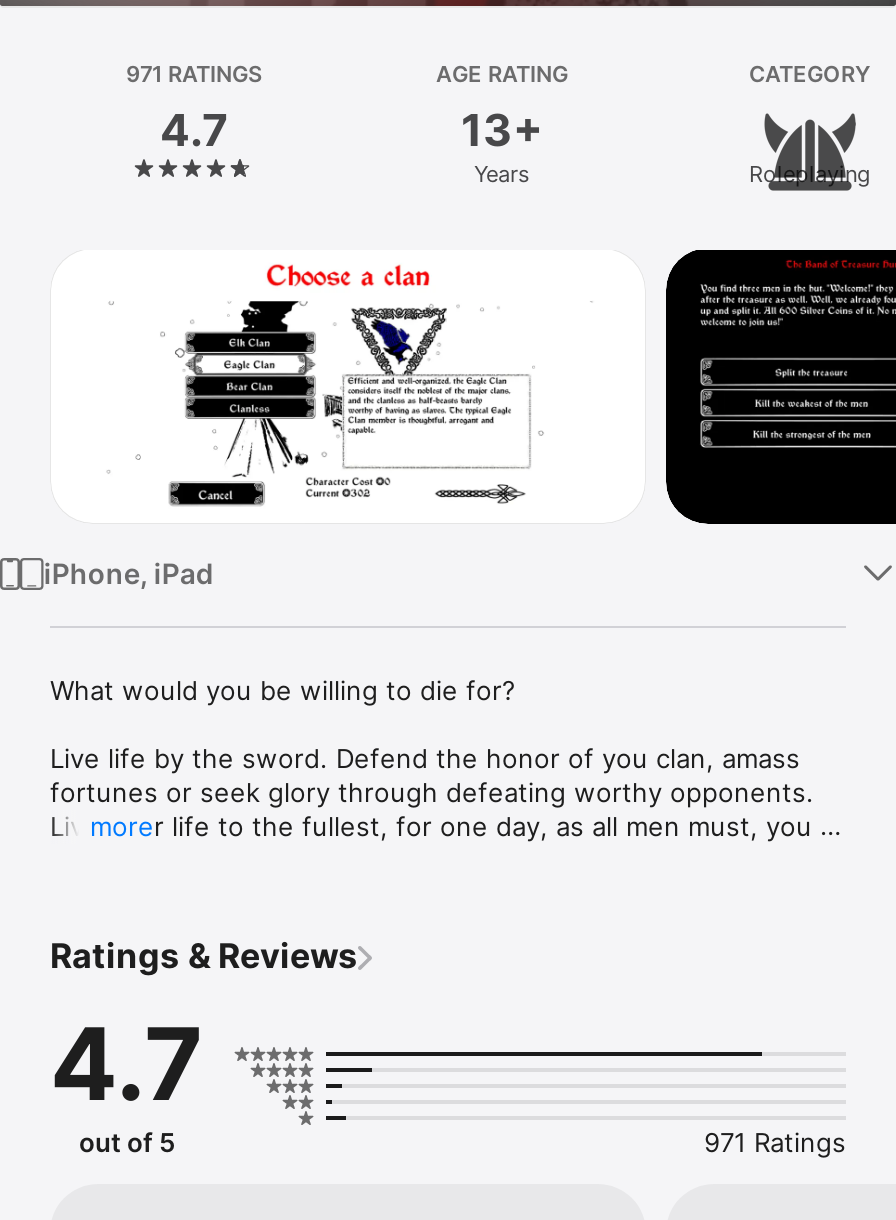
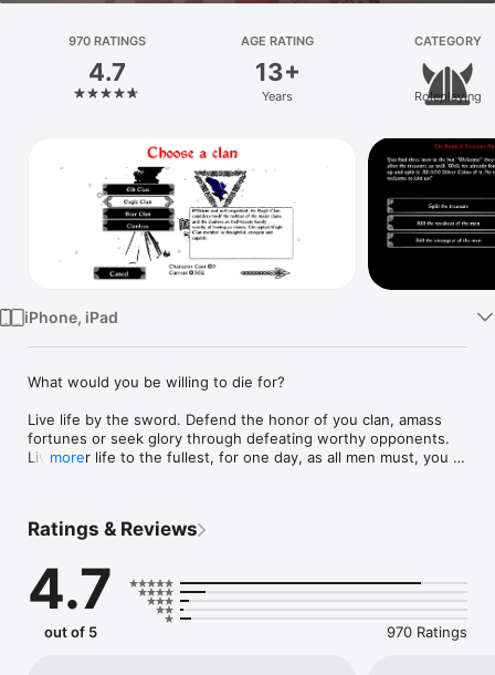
- 971 RATINGS
+ 970 RATINGS

- 971 Ratings
+ 970 Ratings
